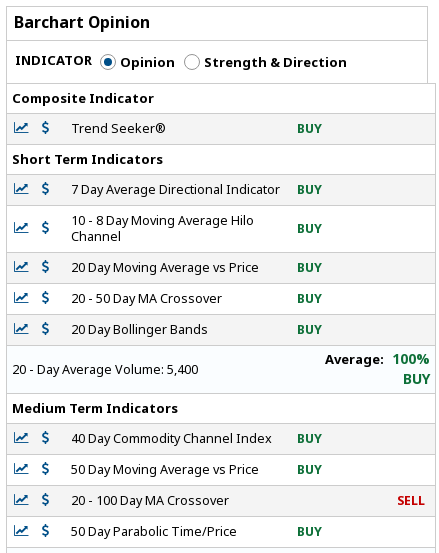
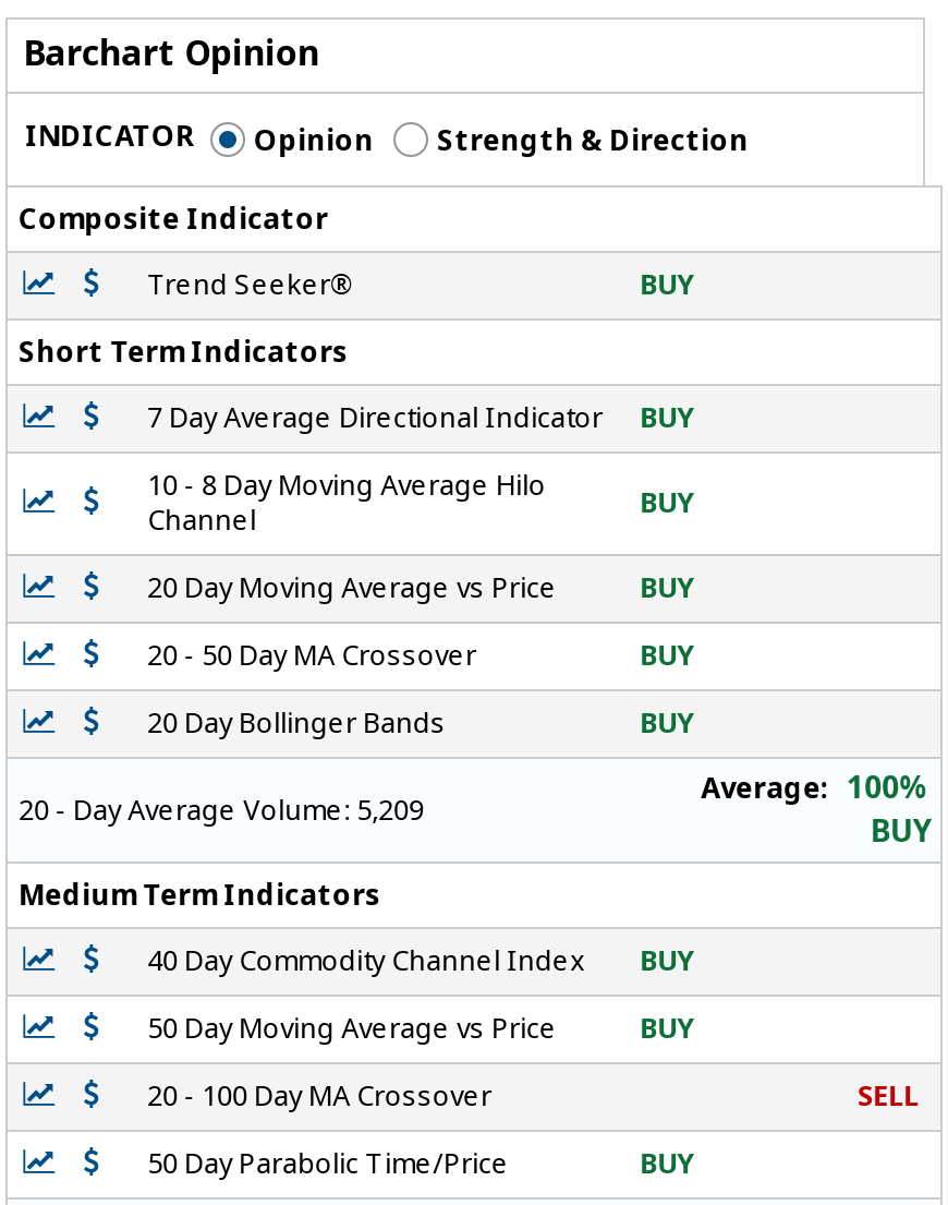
- 20 - Day Average Volume: 5,400
+ 20 - Day Average Volume: 5,209
